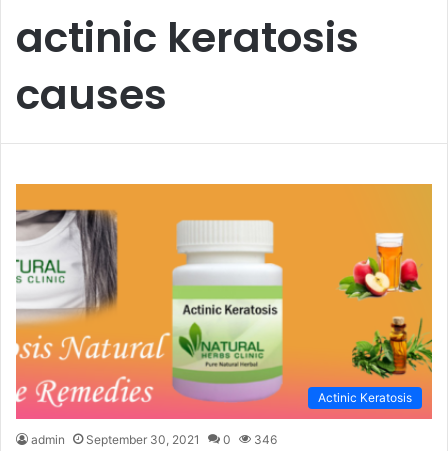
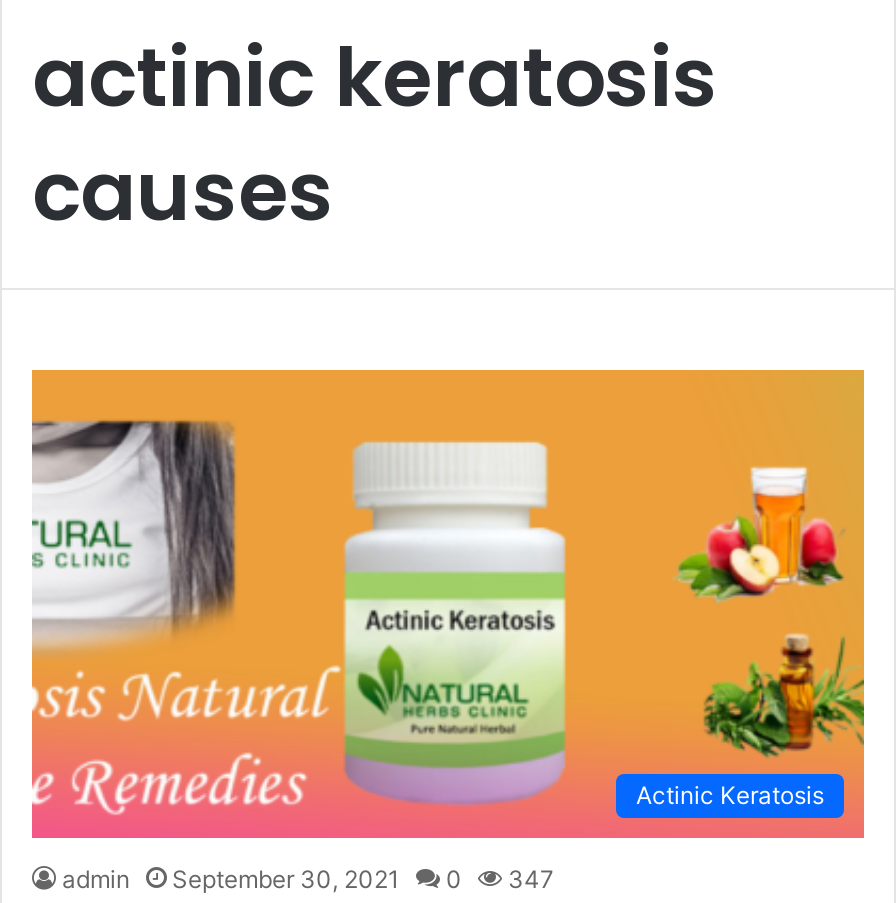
- admin September 30, 2021 0 346
+ admin September 30, 2021 0 347
